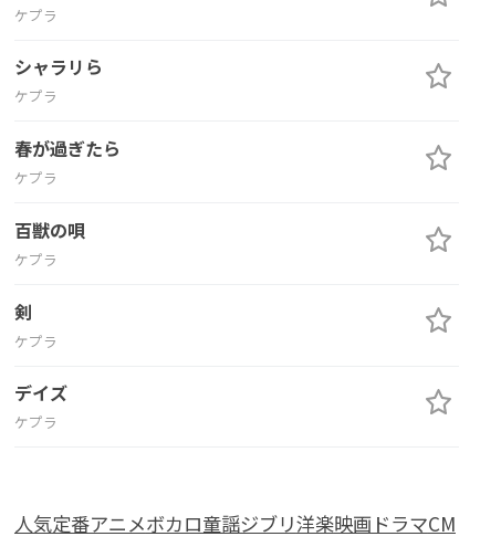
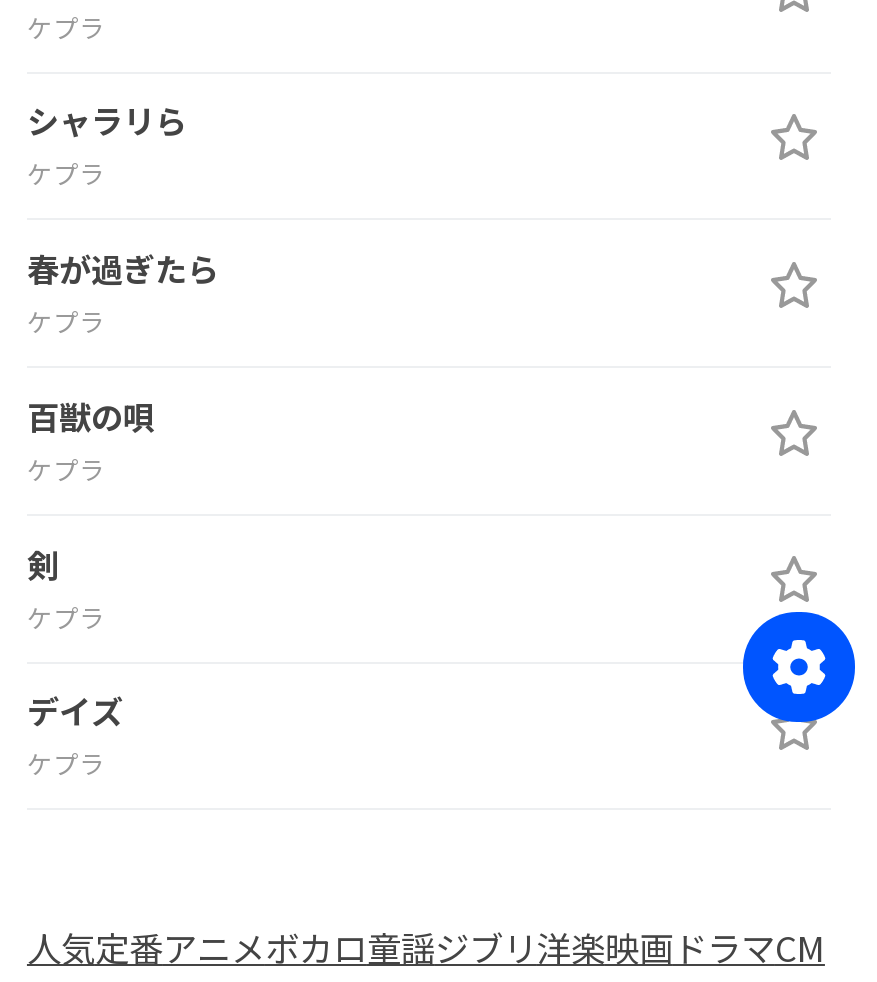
+ [image]
